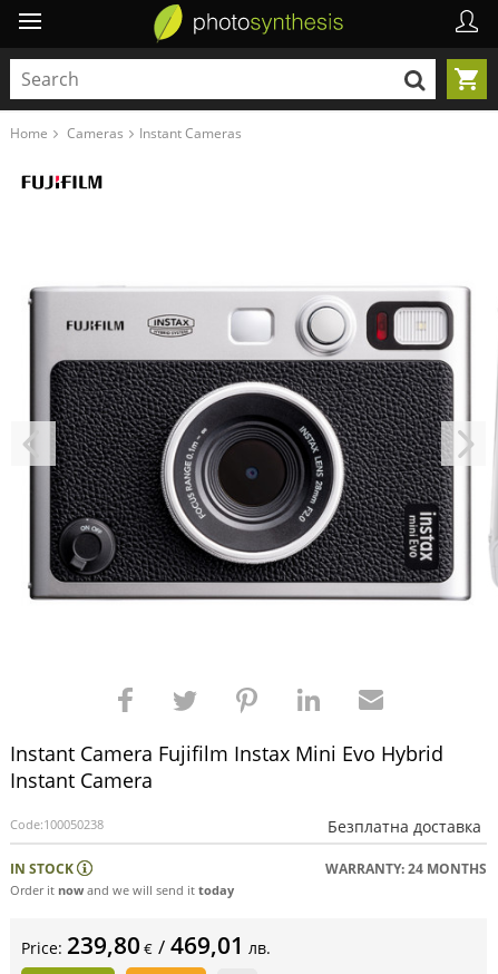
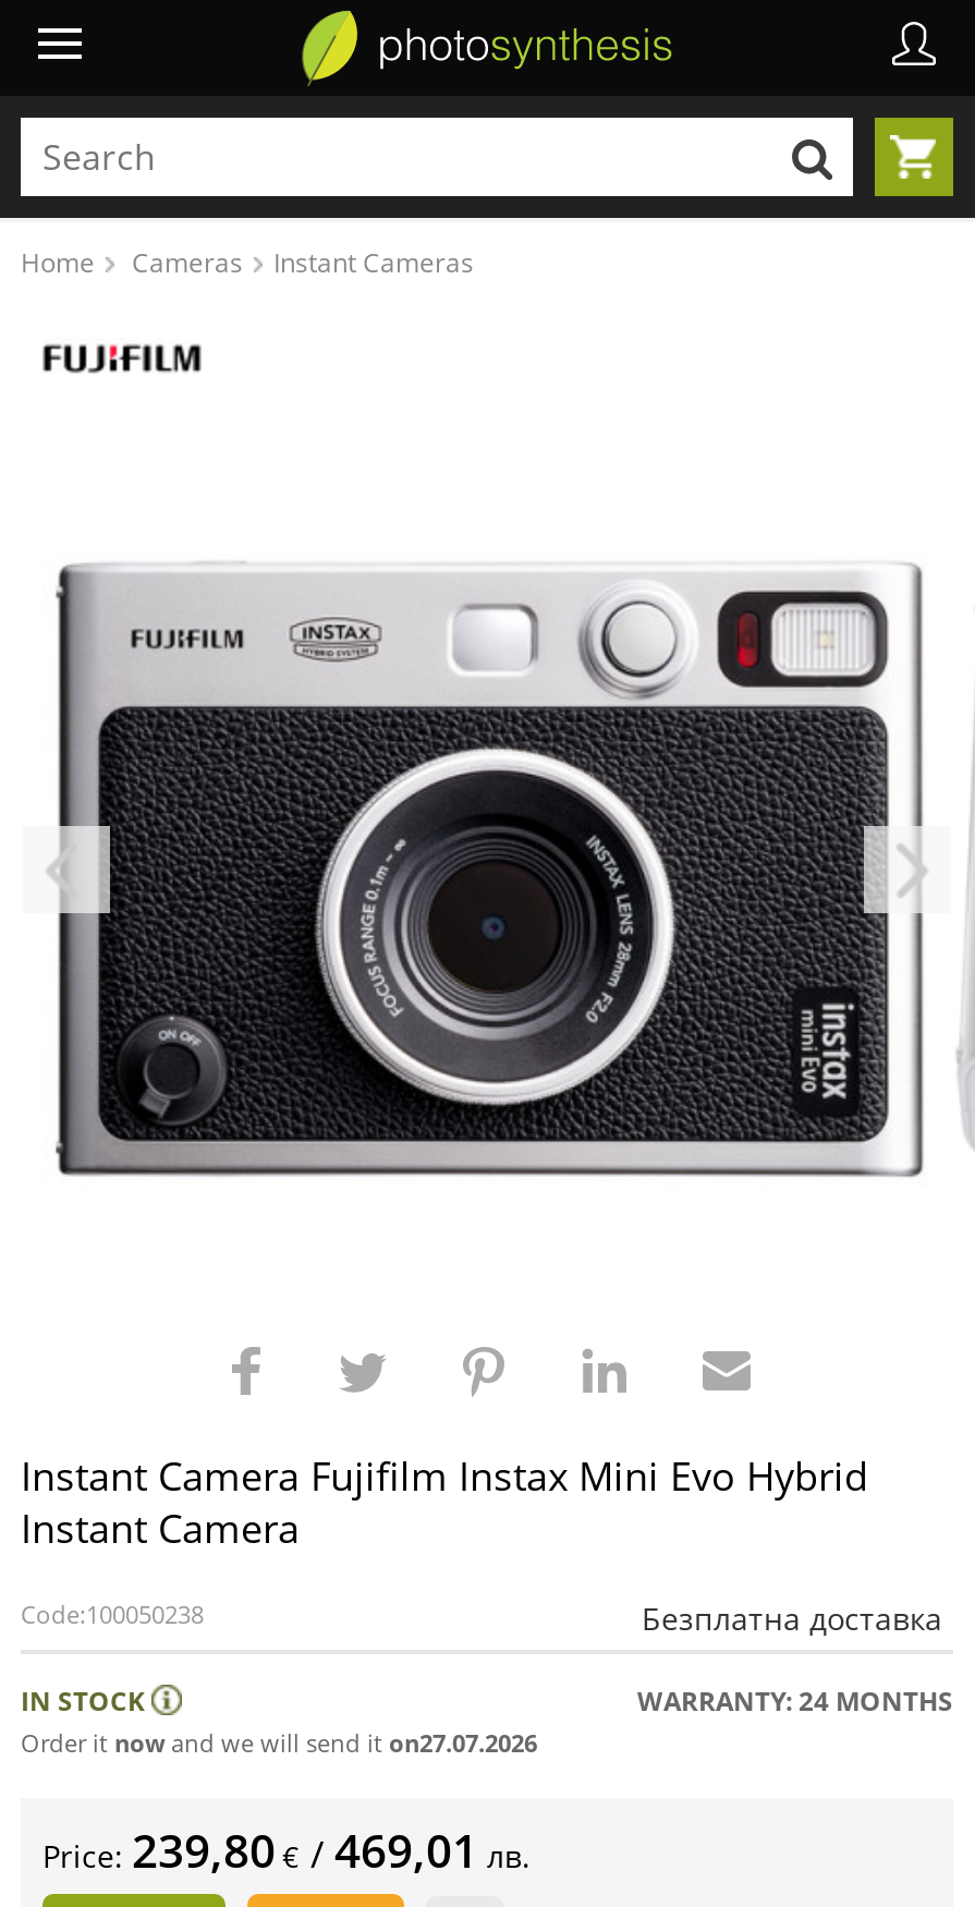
- Order it now and we will send it today
+ Order it now and we will send it on27.07.2026
